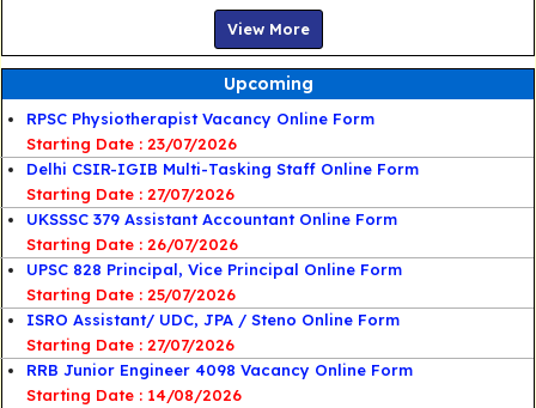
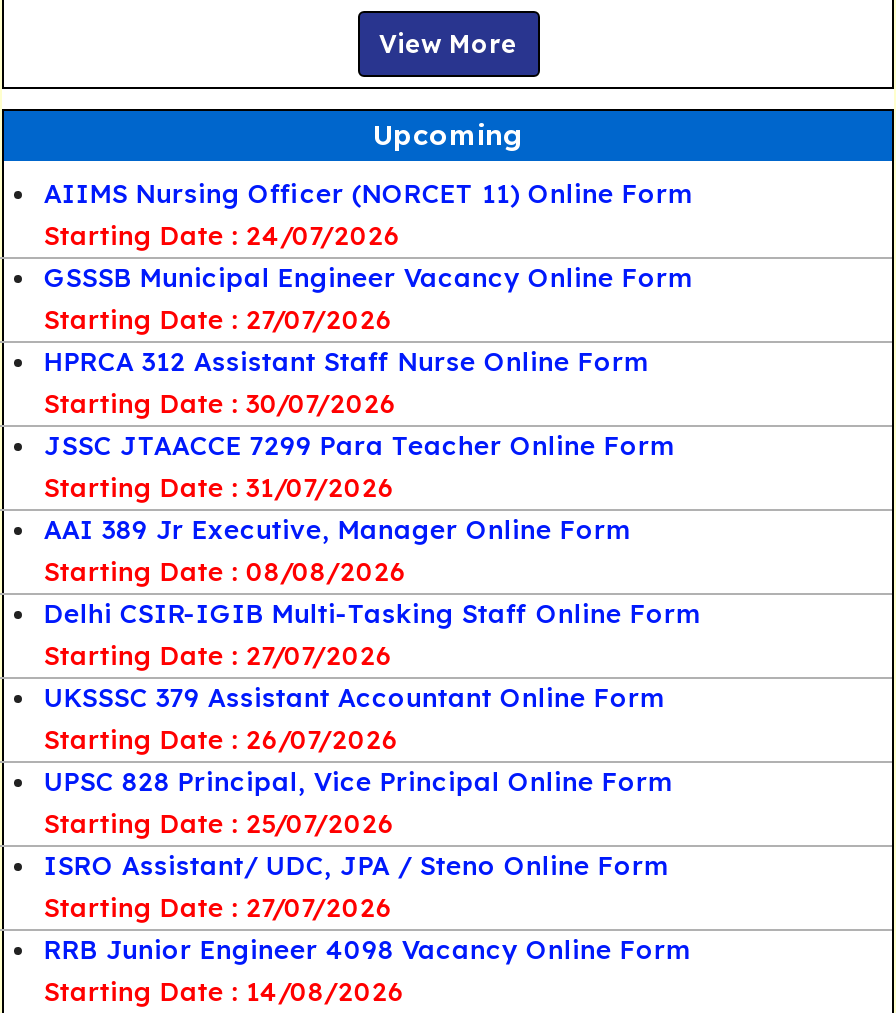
- RPSC Physiotherapist Vacancy Online Form
- Starting Date : 23/07/2026
+ AIIMS Nursing Officer (NORCET 11) Online Form
+ Starting Date : 24/07/2026
+ GSSSB Municipal Engineer Vacancy Online Form
+ Starting Date : 27/07/2026
+ HPRCA 312 Assistant Staff Nurse Online Form
+ Starting Date : 30/07/2026
+ JSSC JTAACCE 7299 Para Teacher Online Form
+ Starting Date : 31/07/2026
+ AAI 389 Jr Executive, Manager Online Form
+ Starting Date : 08/08/2026
